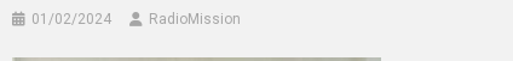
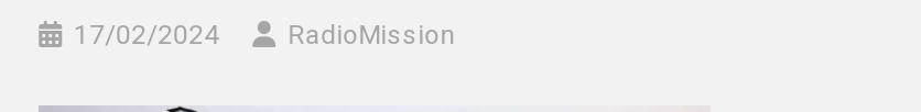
- 01/02/2024
+ 17/02/2024
